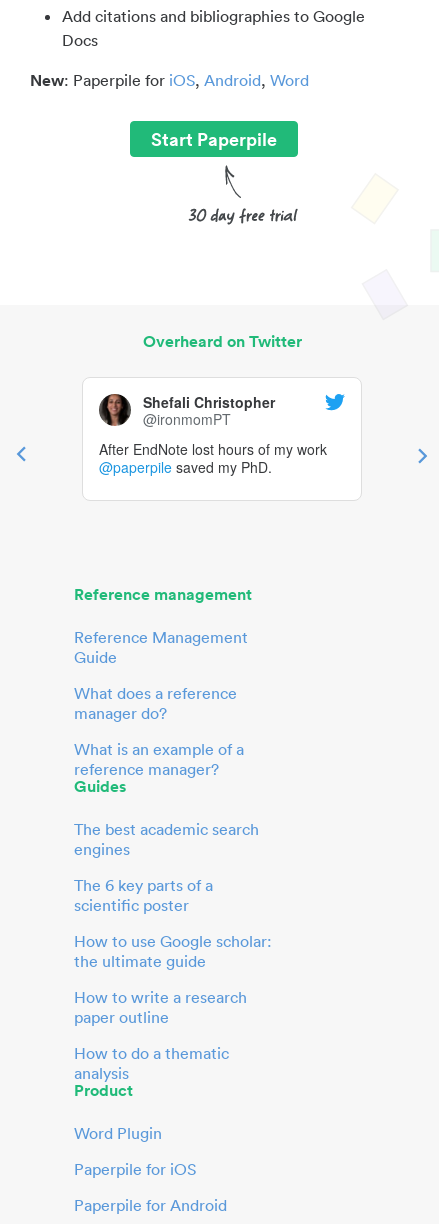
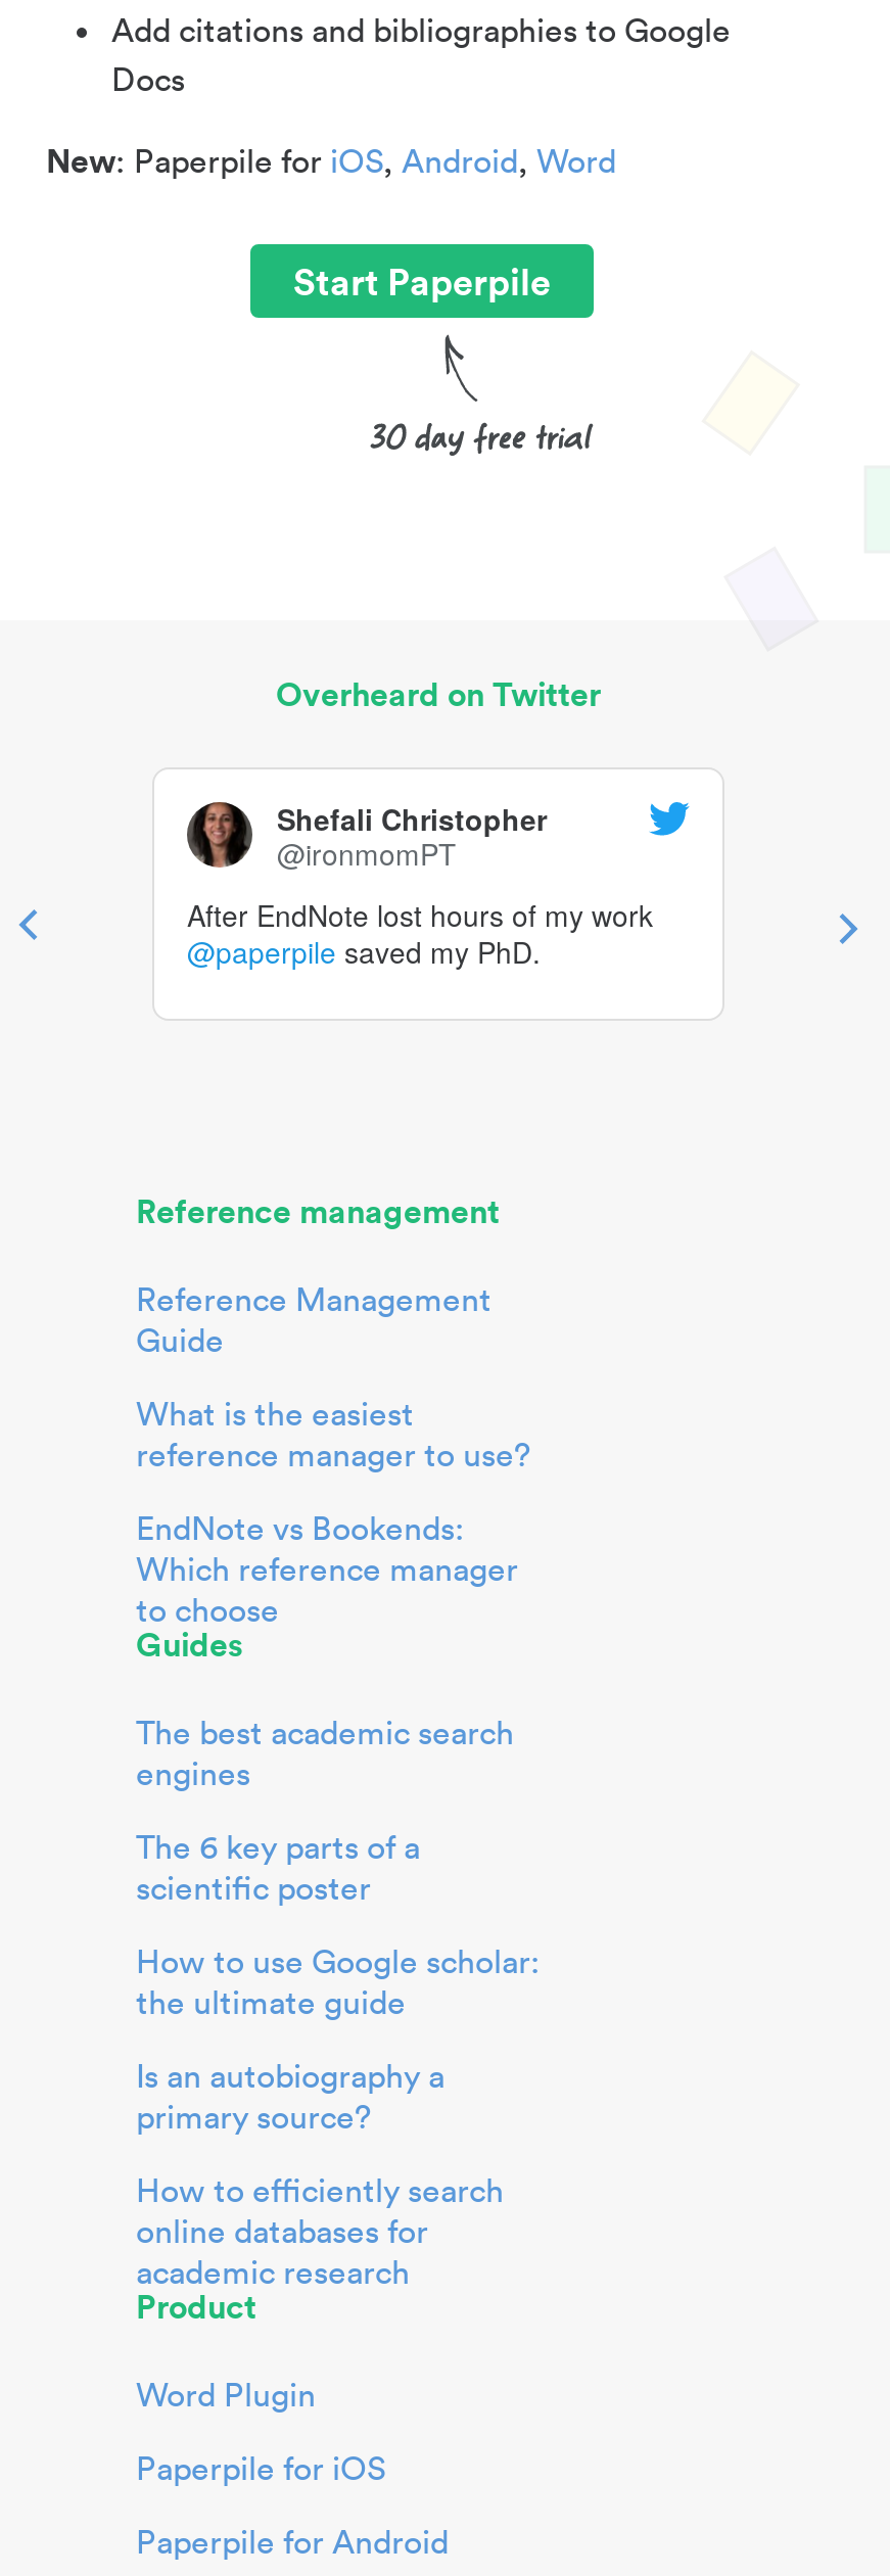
- What does a reference
- manager do?
+ What is the easiest
+ reference manager to use?

- What is an example of a
- reference manager?
+ EndNote vs Bookends:
+ Which reference manager
+ to choose

- How to write a research
- paper outline
+ Is an autobiography a
+ primary source?

- How to do a thematic
- analysis
+ How to efficiently search
+ online databases for
+ academic research
